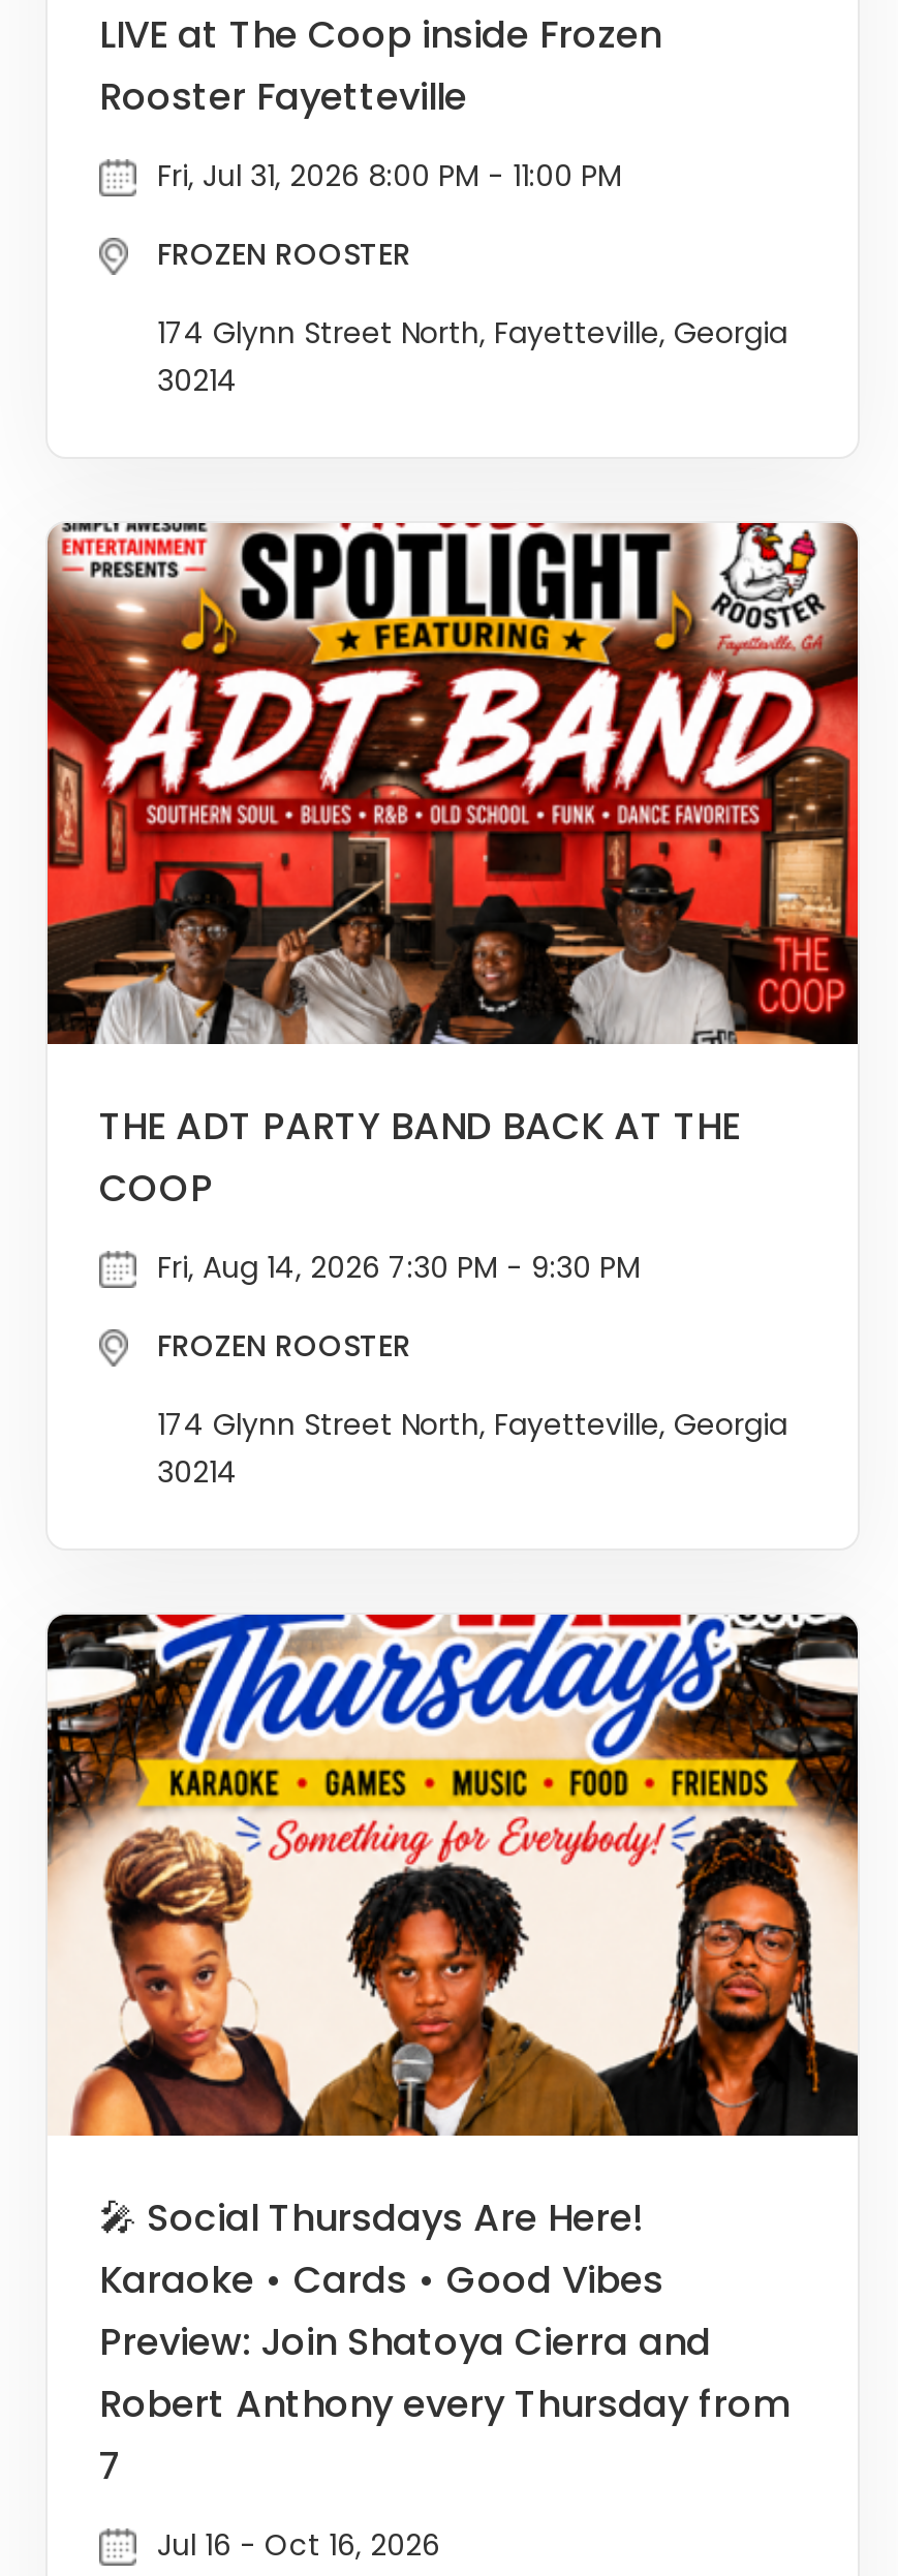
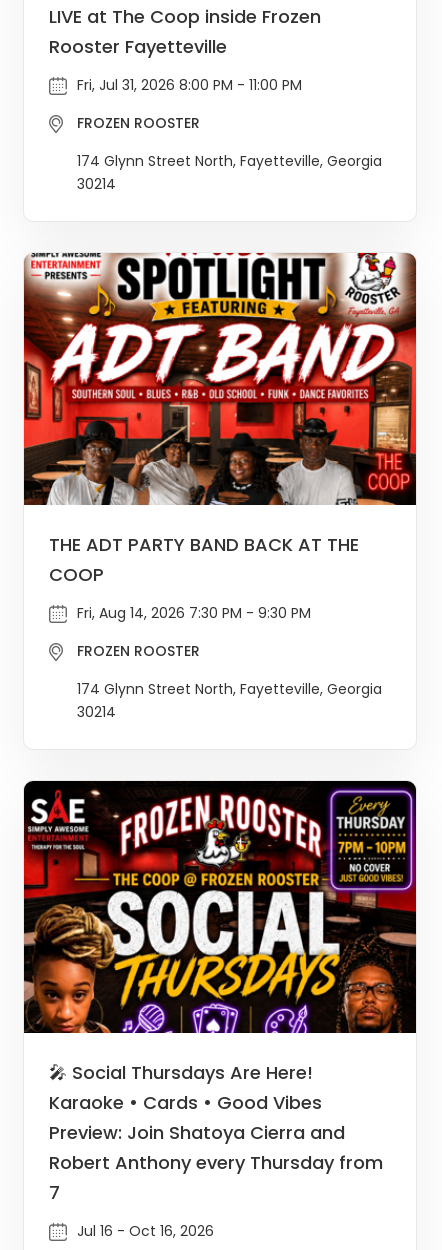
- [image]
+ [image]
